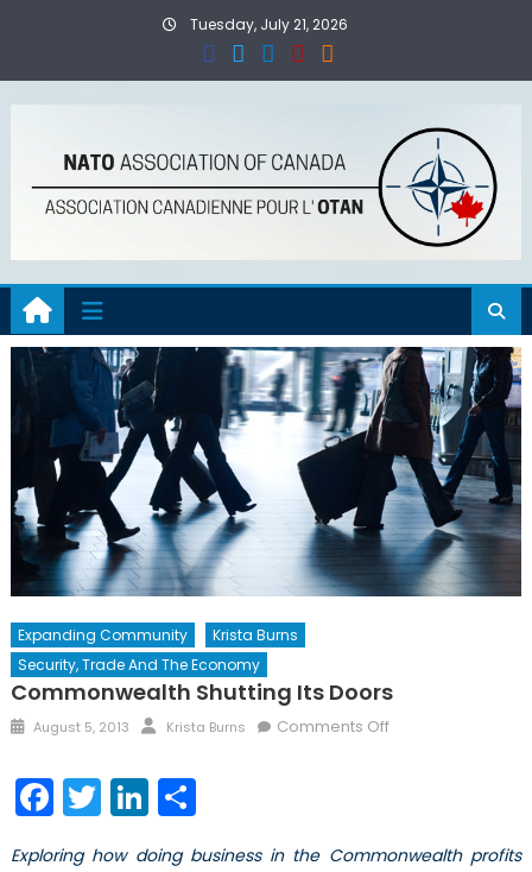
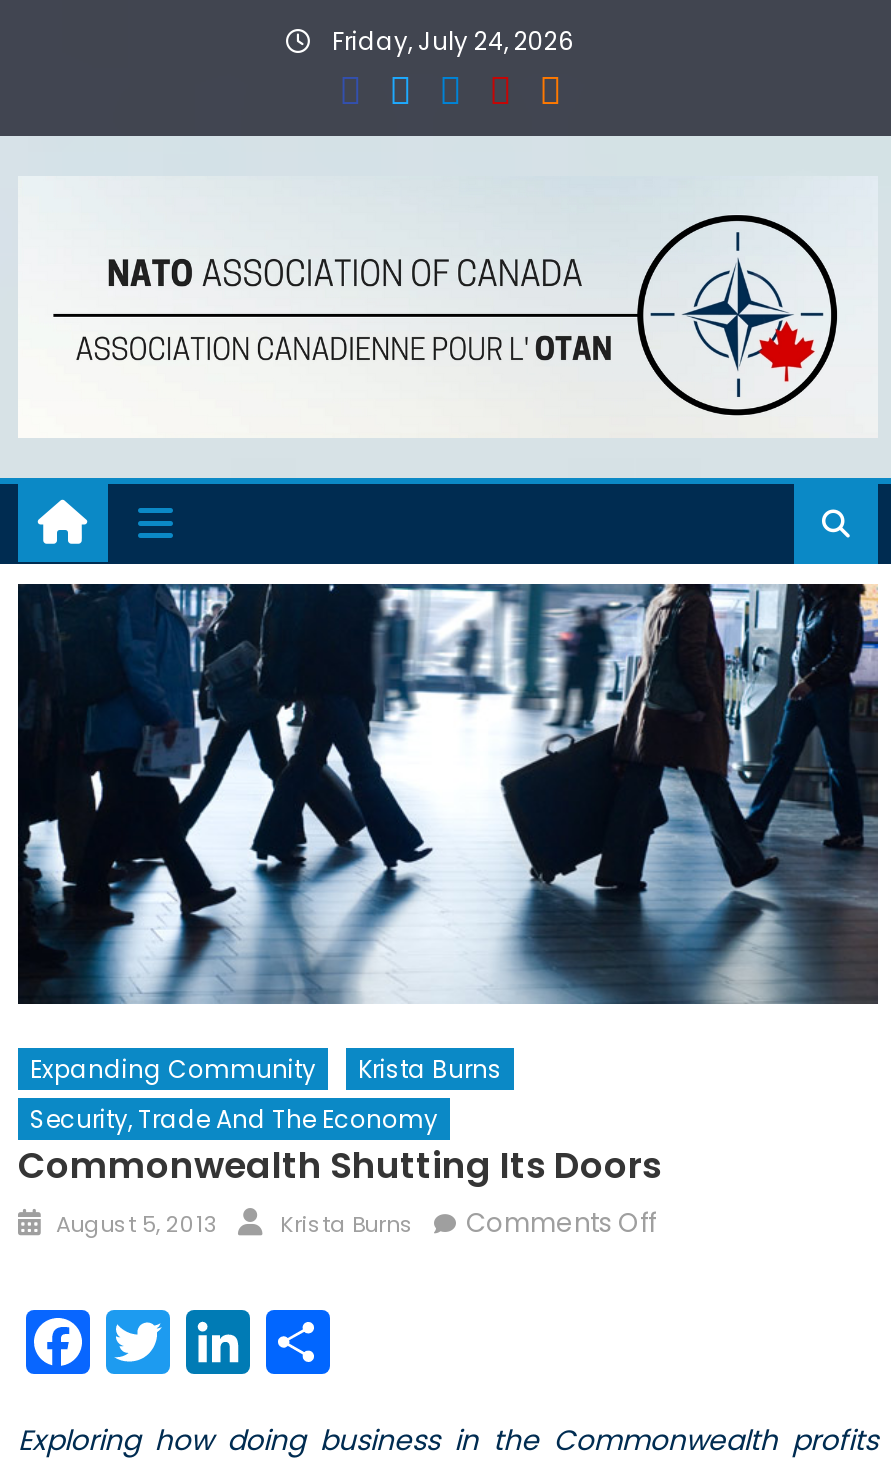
- Tuesday, July 21, 2026
+ Friday, July 24, 2026
